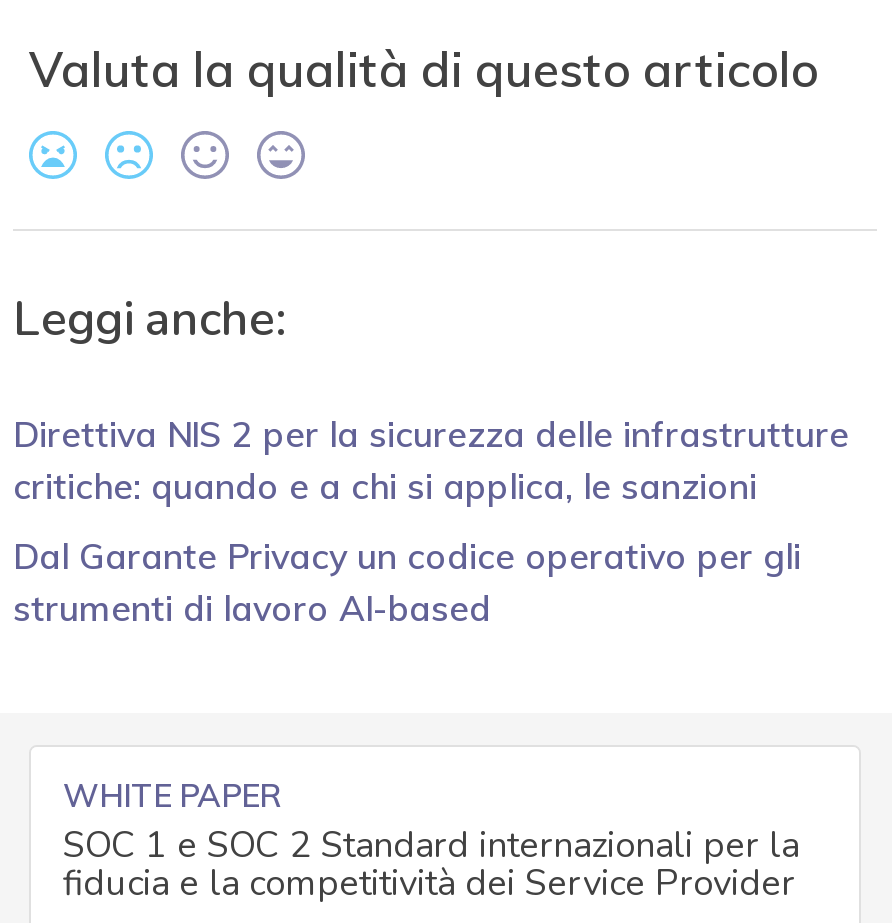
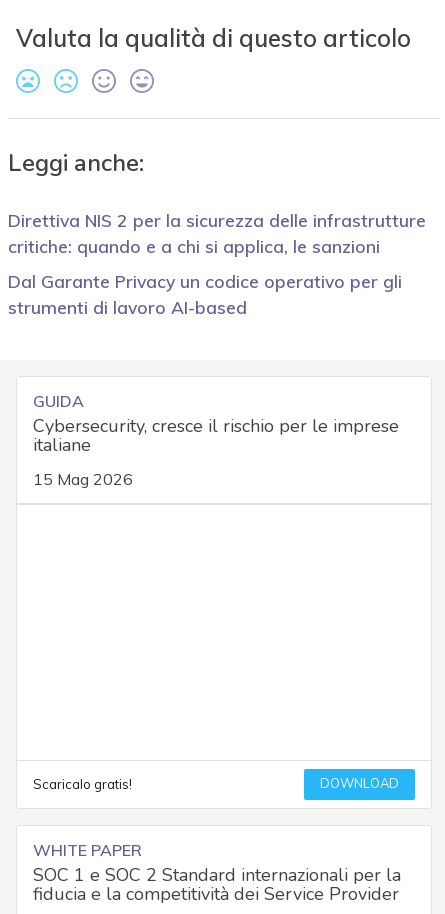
+ GUIDA
+ Cybersecurity, cresce il rischio per le imprese
+ italiane
+ 15 Mag 2026

+ Scaricalo gratis!
+ DOWNLOAD
